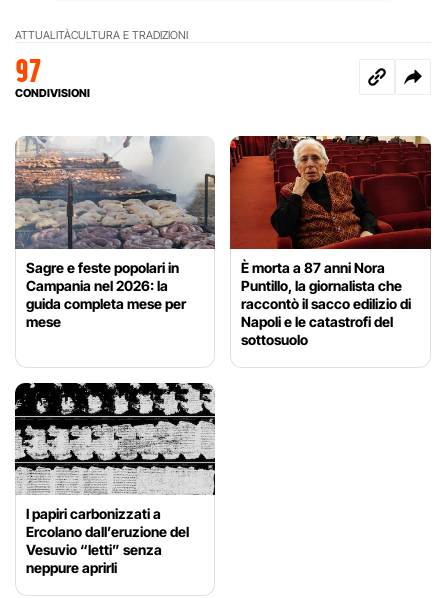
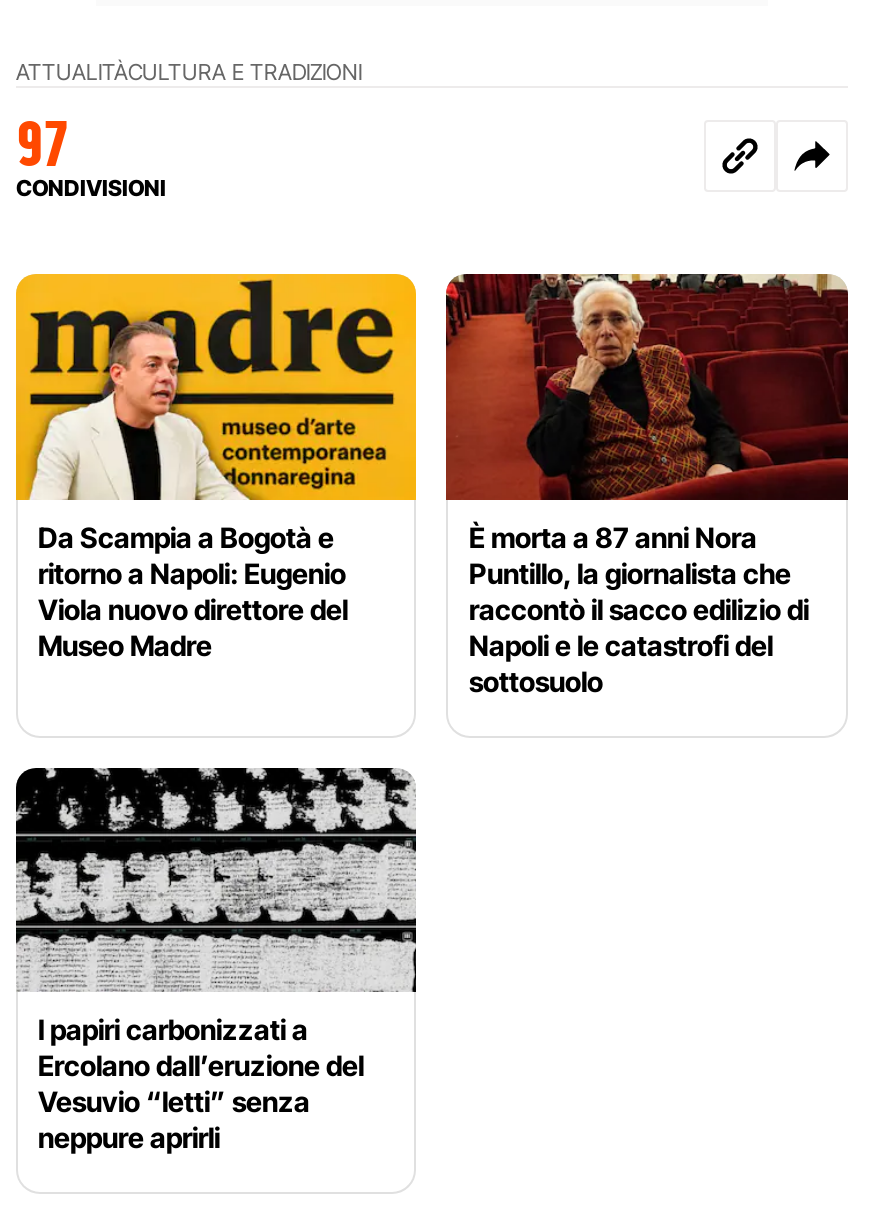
- [image]
- Sagre e feste popolari in
- Campania nel 2026: la
- guida completa mese per
- mese
+ [image]
+ Da Scampia a Bogotà e
+ ritorno a Napoli: Eugenio
+ Viola nuovo direttore del
+ Museo Madre
